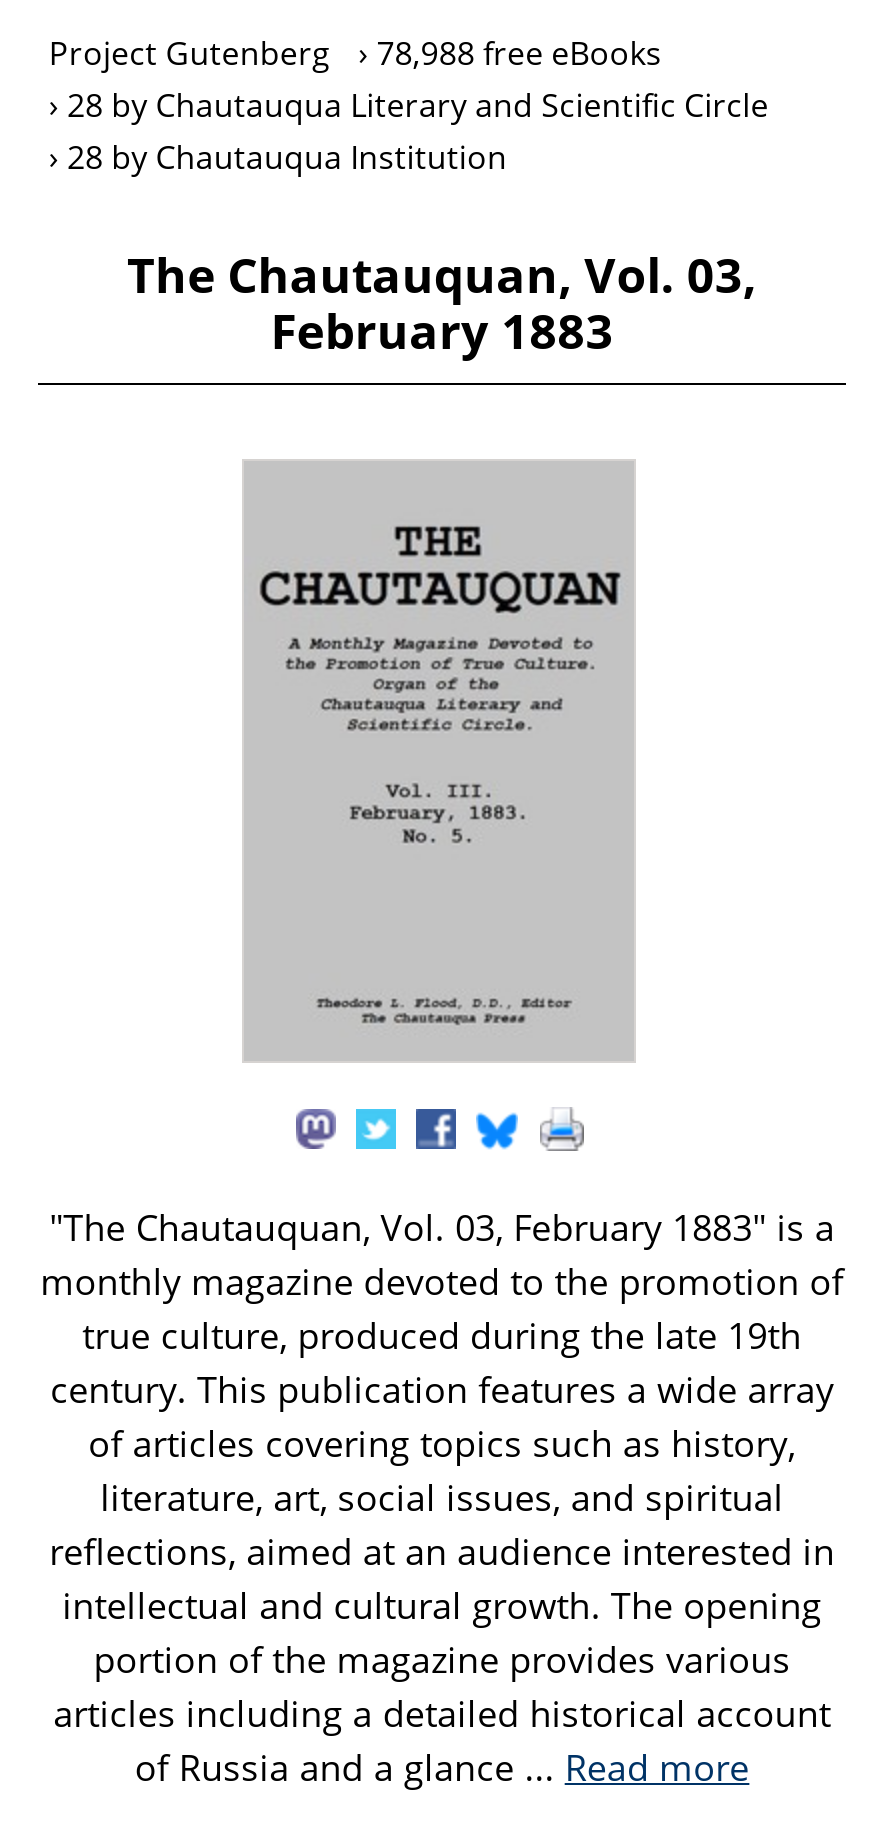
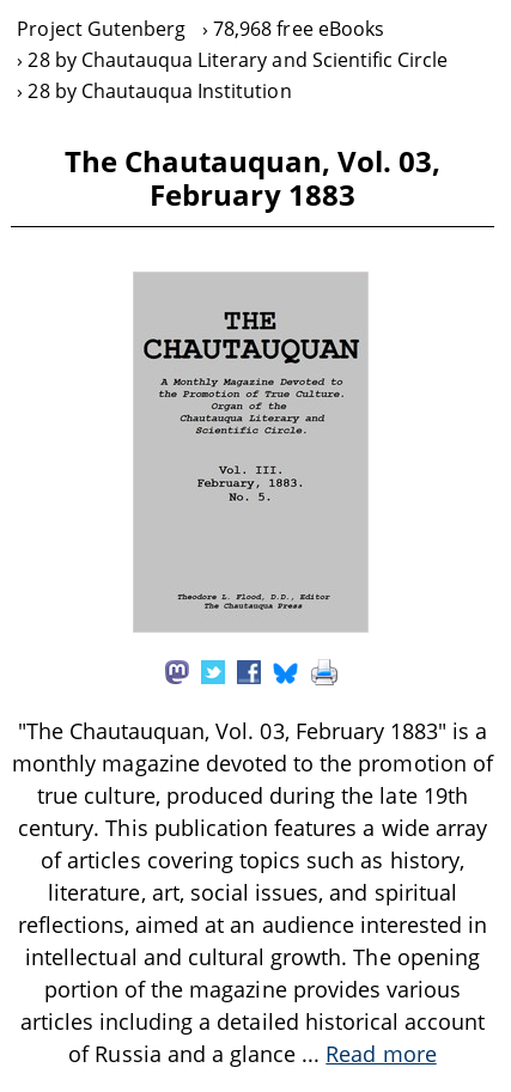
- Project Gutenberg 78,988 free eBooks
+ Project Gutenberg 78,968 free eBooks
